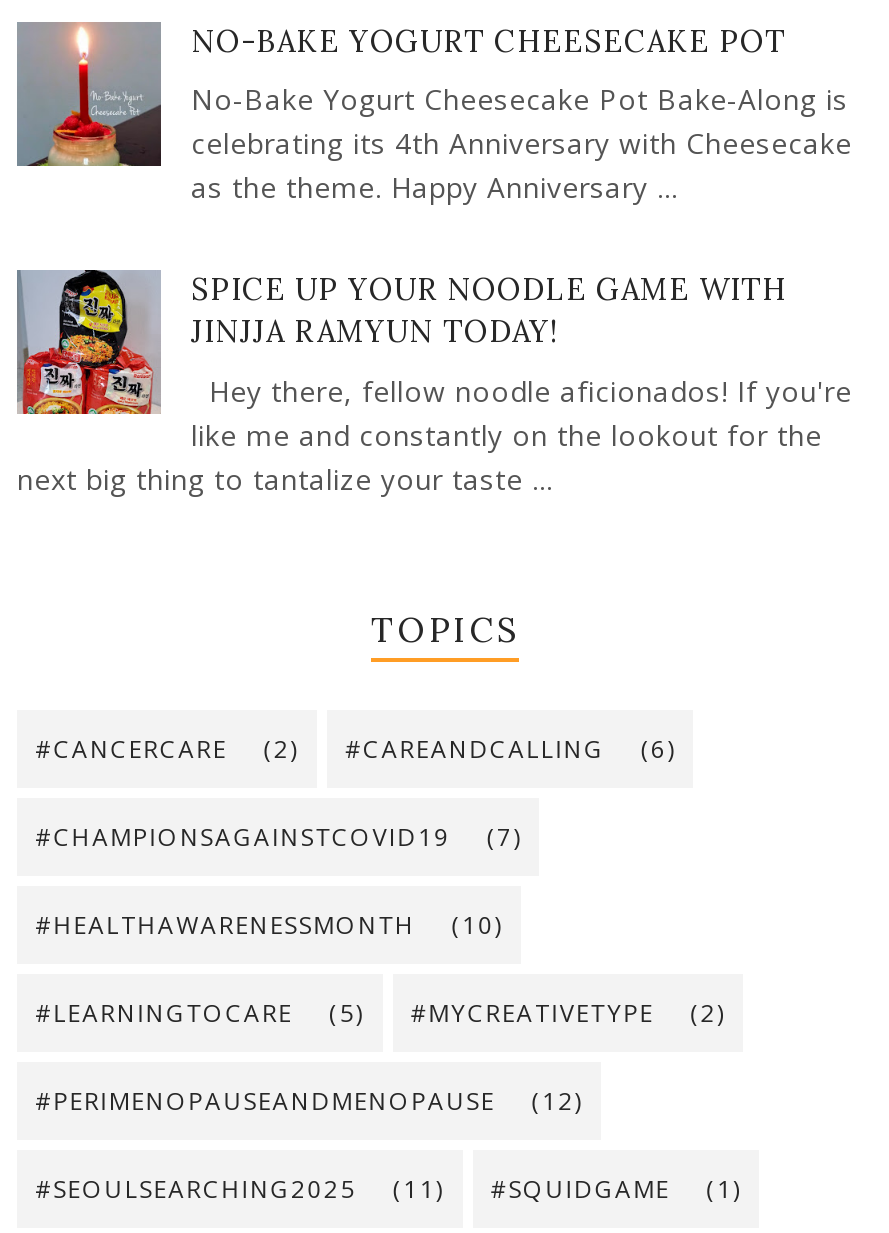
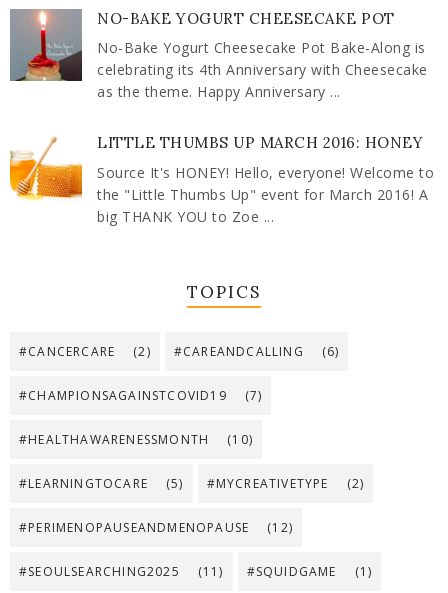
- [image]
- SPICE UP YOUR NOODLE GAME WITH
- JINJJA RAMYUN TODAY!
+ [image]
+ LITTLE THUMBS UP MARCH 2016: HONEY

- Hey there, fellow noodle aficionados! If you're
- like me and constantly on the lookout for the
- next big thing to tantalize your taste ...
+ Source It's HONEY! Hello, everyone! Welcome to
+ the "Little Thumbs Up" event for March 2016! A
+ big THANK YOU to Zoe ...
